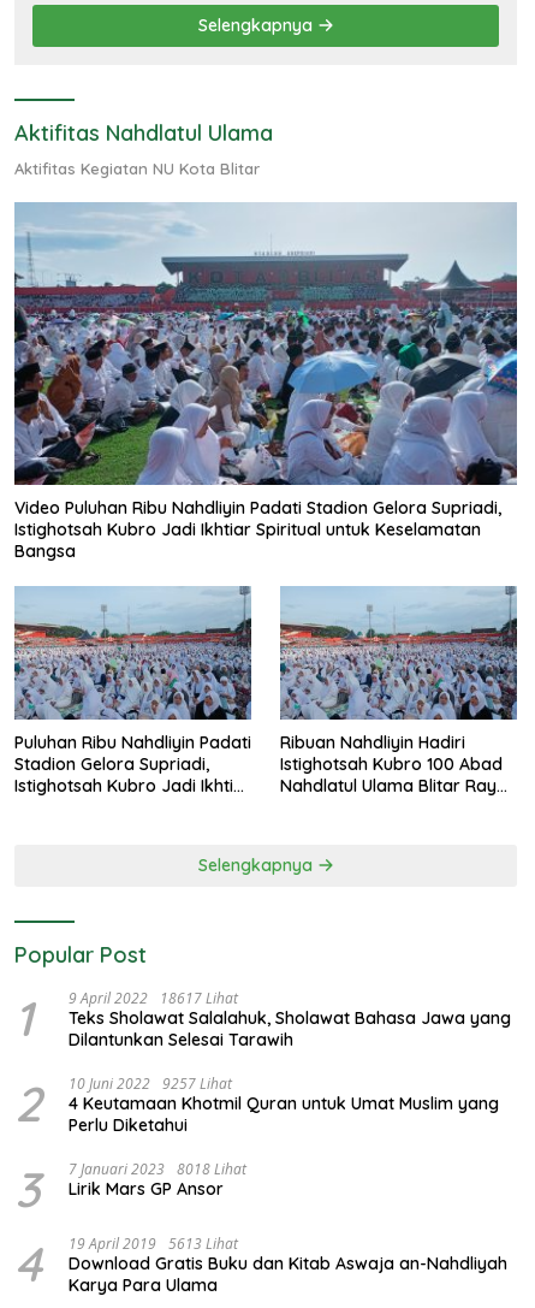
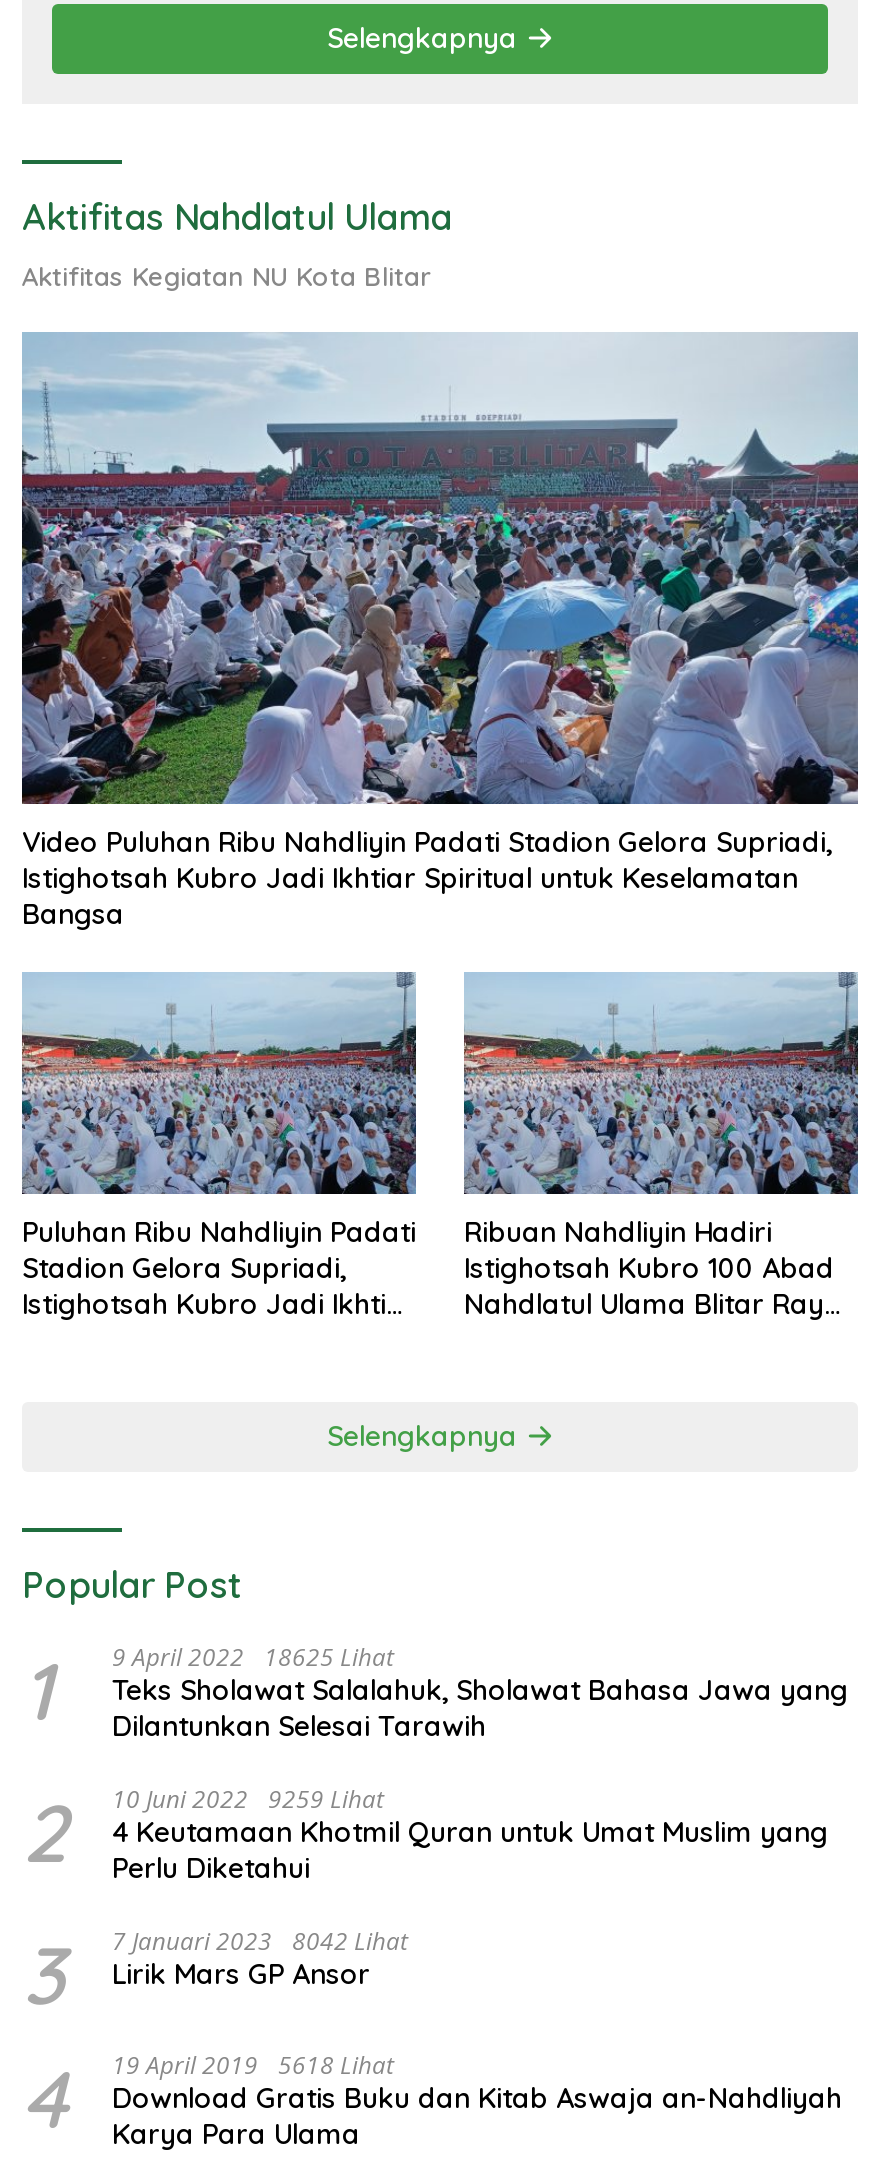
- 1 9 April 2022 18617 Lihat Teks Sholawat Salalahuk, Sholawat Bahasa Jawa yang Dilantunkan Selesai Tarawih
+ 1 9 April 2022 18625 Lihat Teks Sholawat Salalahuk, Sholawat Bahasa Jawa yang Dilantunkan Selesai Tarawih

- 2 10 Juni 2022 9257 Lihat 4 Keutamaan Khotmil Quran untuk Umat Muslim yang Perlu Diketahui
+ 2 10 Juni 2022 9259 Lihat 4 Keutamaan Khotmil Quran untuk Umat Muslim yang Perlu Diketahui

- 7 Januari 2023 8018 Lihat
+ 7 Januari 2023 8042 Lihat

- 4 19 April 2019 5613 Lihat Download Gratis Buku dan Kitab Aswaja an-Nahdliyah Karya Para Ulama
+ 4 19 April 2019 5618 Lihat Download Gratis Buku dan Kitab Aswaja an-Nahdliyah Karya Para Ulama
